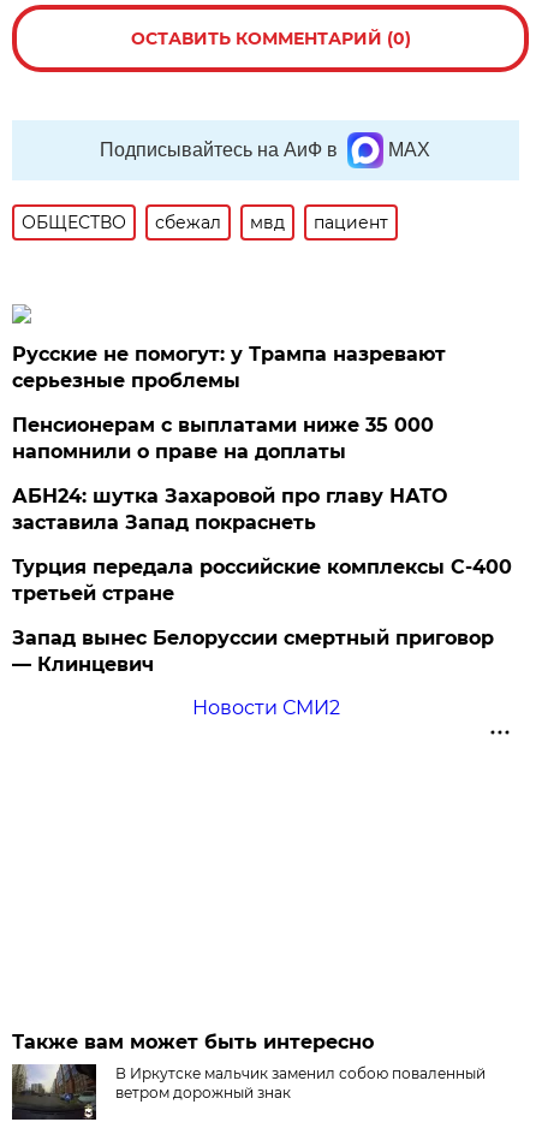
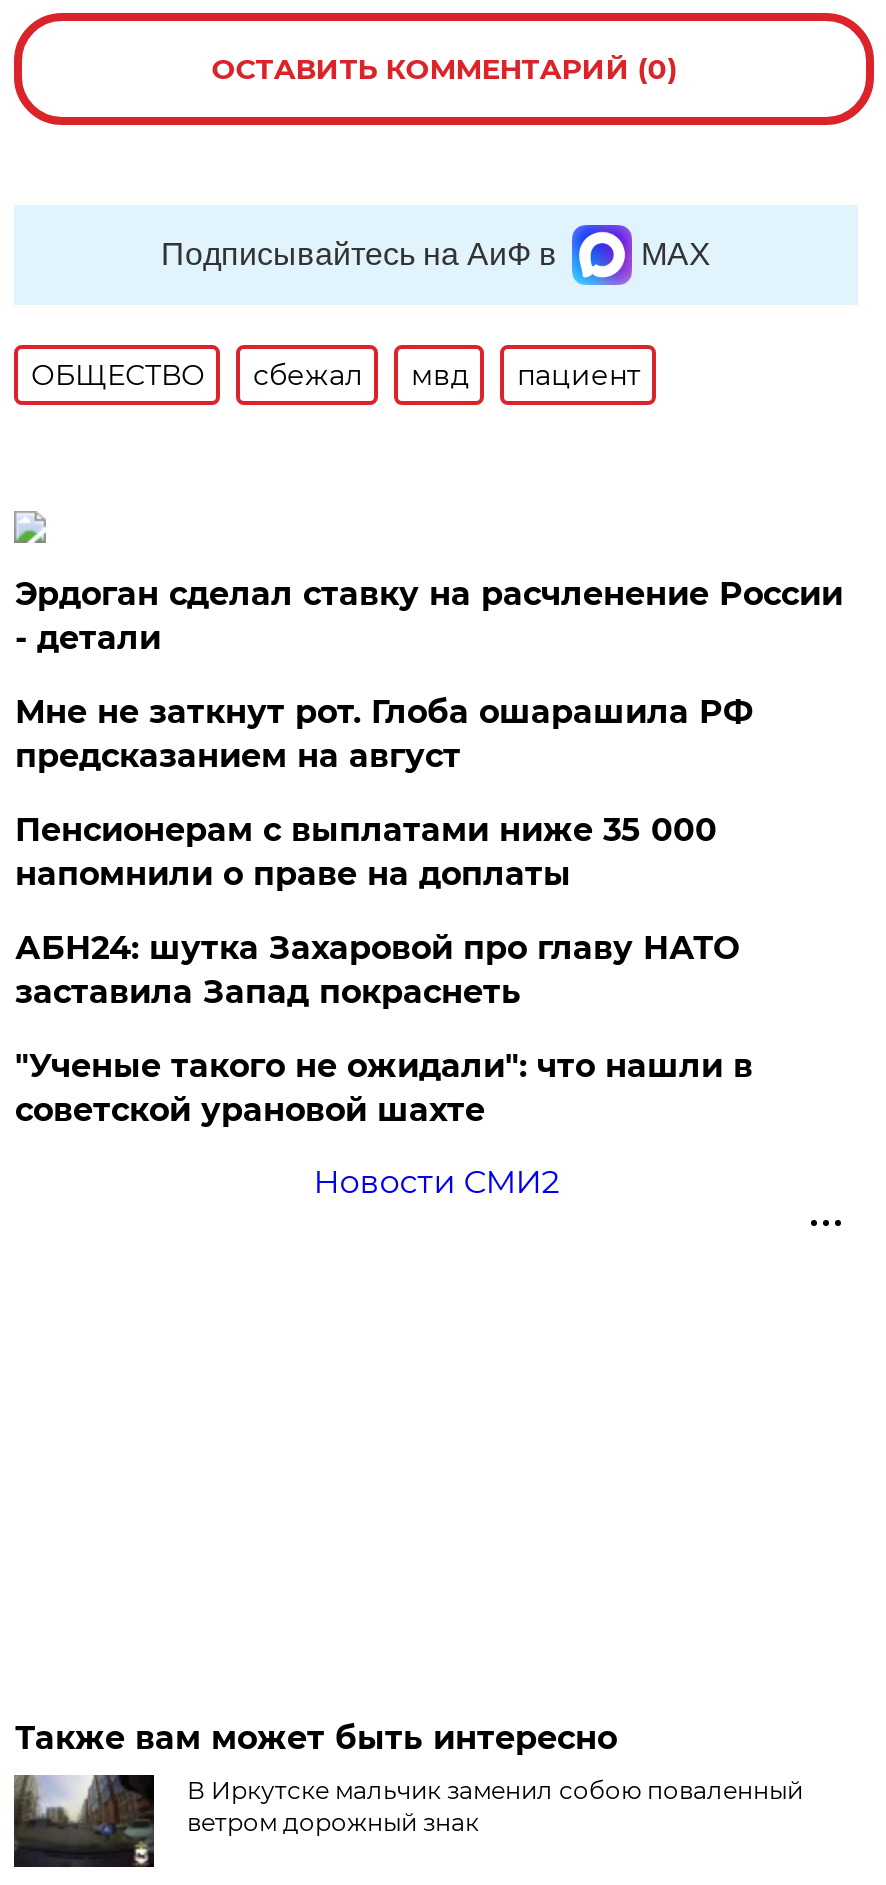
- Русские не помогут: у Трампа назревают
- серьезные проблемы
+ Эрдоган сделал ставку на расчленение России
+ - детали
+ Мне не заткнут рот. Глоба ошарашила РФ
+ предсказанием на август

moved down: Пенсионерам с выплатами ниже 35 000 | напомнили о праве на доплаты | АБН24: шутка Захаровой про главу НАТО | заставила Запад покраснеть

- Турция передала российские комплексы С-400
- третьей стране
- Запад вынес Белоруссии смертный приговор
- — Клинцевич
+ "Ученые такого не ожидали": что нашли в
+ советской урановой шахте
